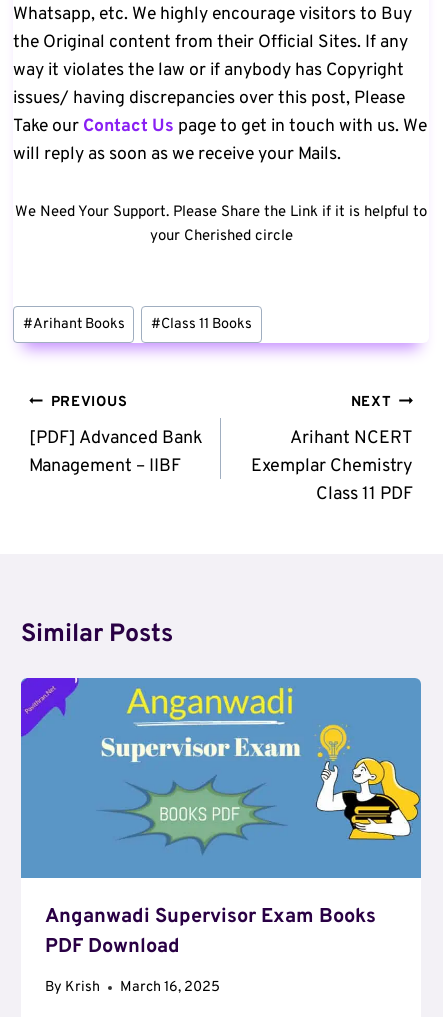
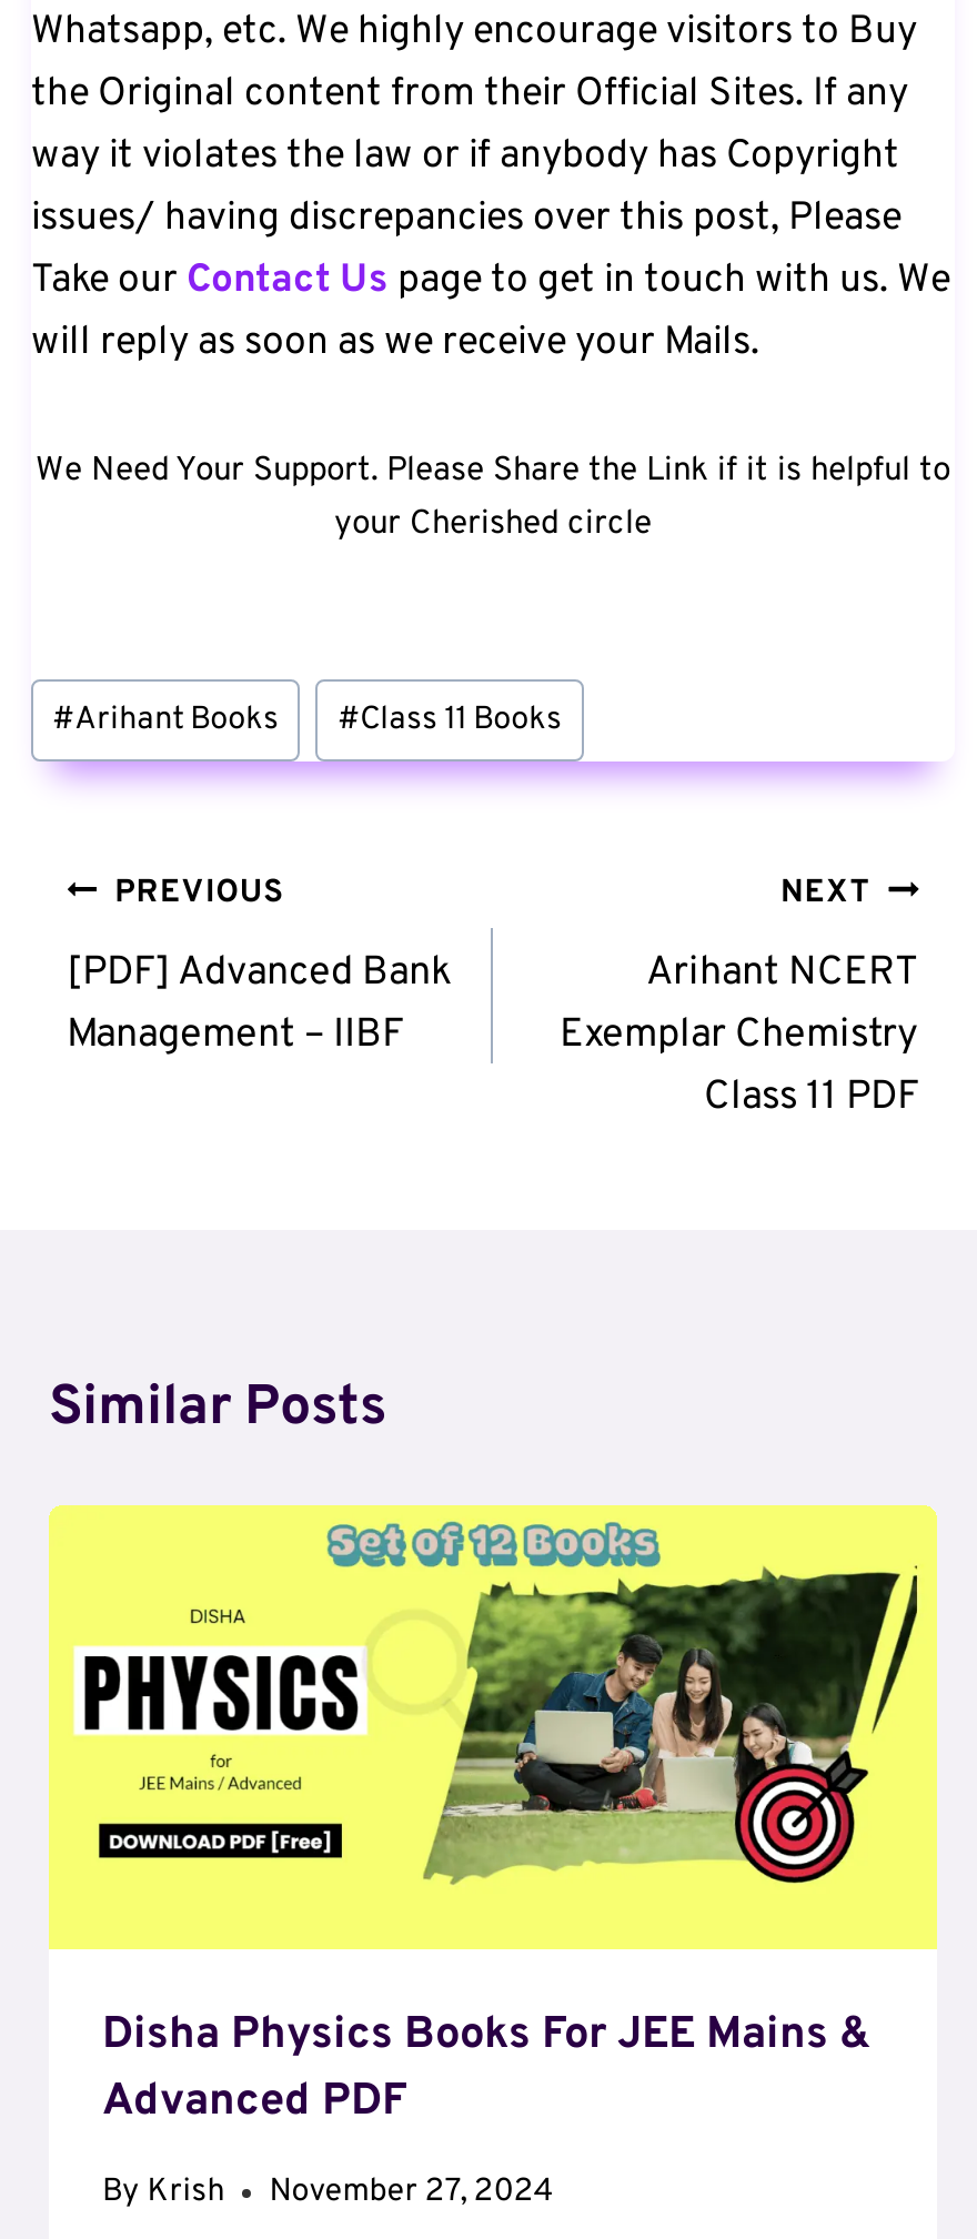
- [image]
- Anganwadi Supervisor Exam Books
- PDF Download
+ [image]
+ Disha Physics Books For JEE Mains &
+ Advanced PDF

- By Krish March 16, 2025
+ By Krish November 27, 2024
